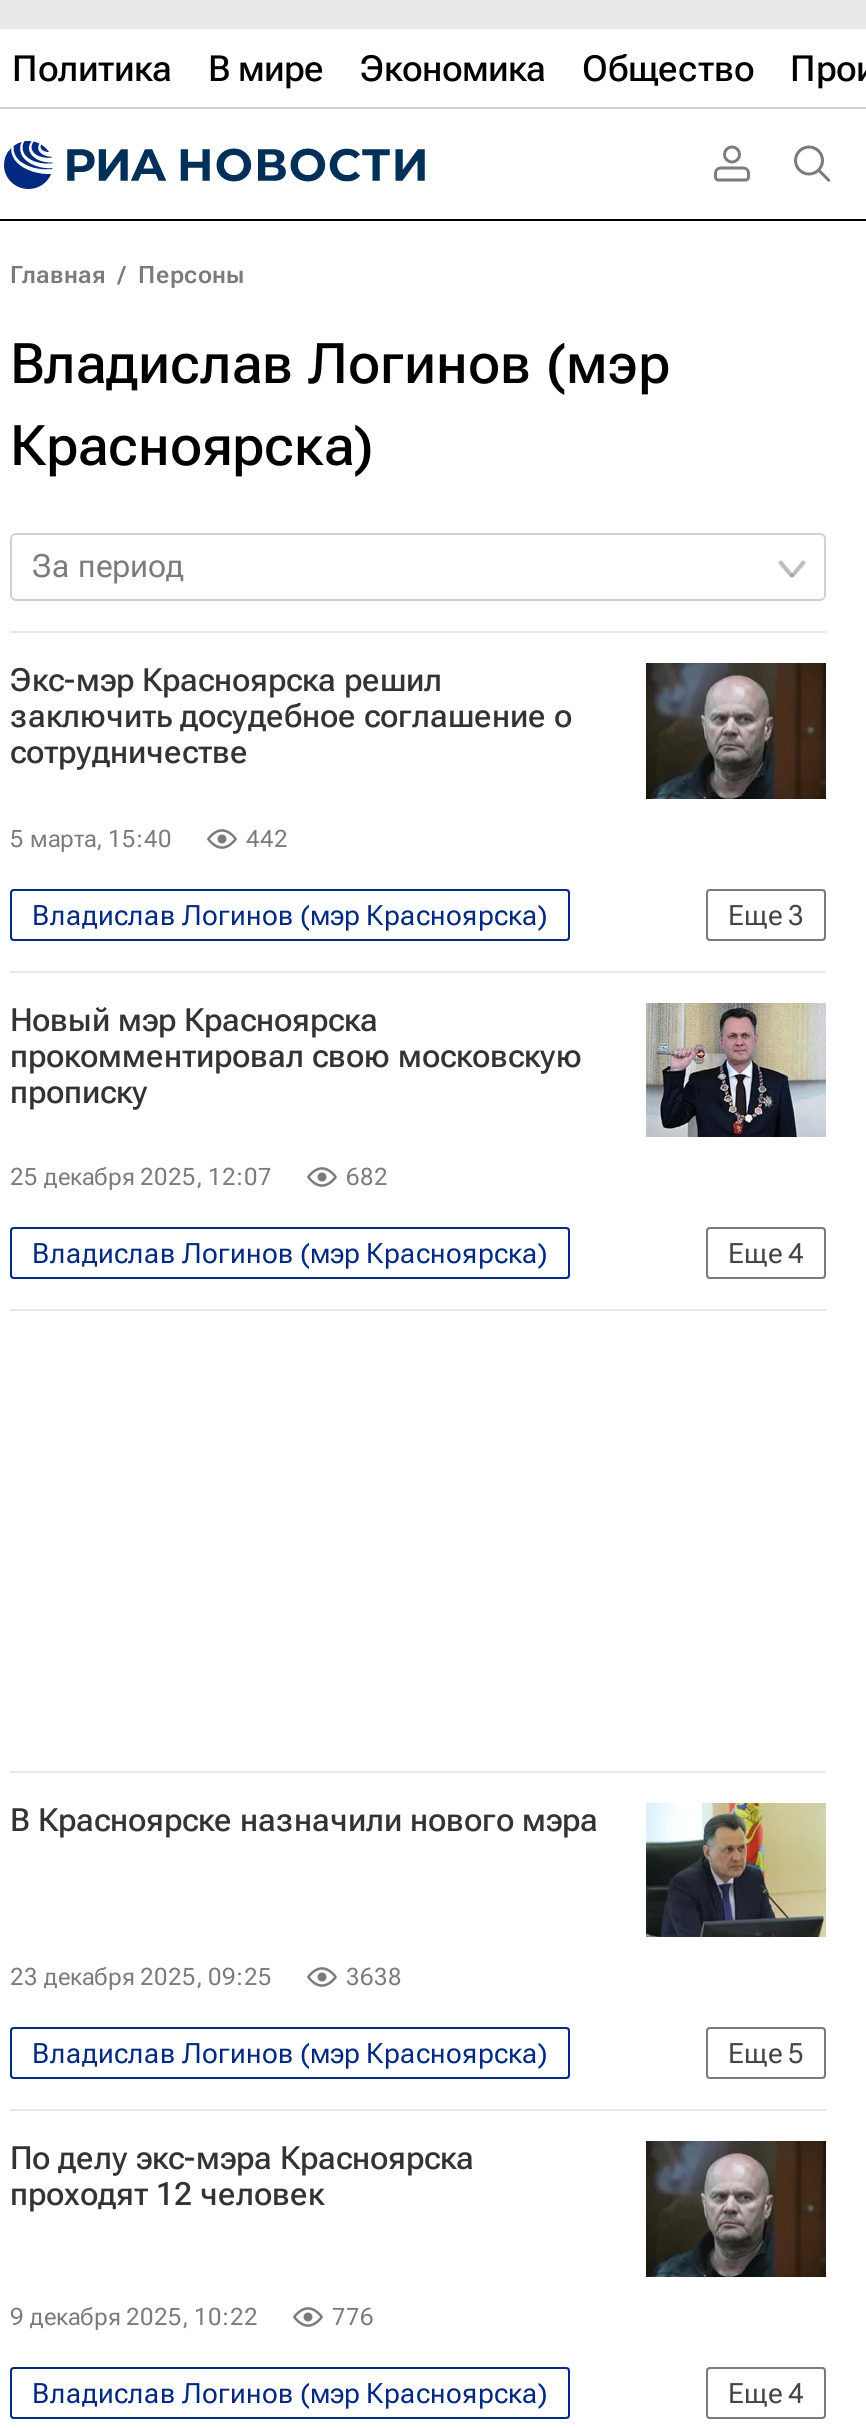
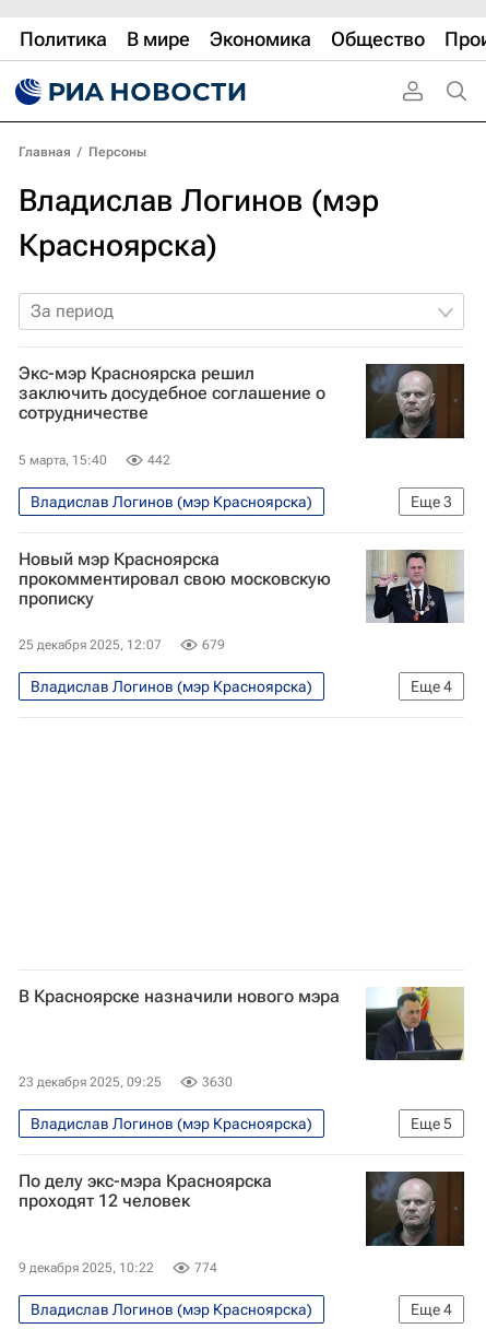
- 682
+ 679

- 3638
+ 3630

- 776
+ 774
